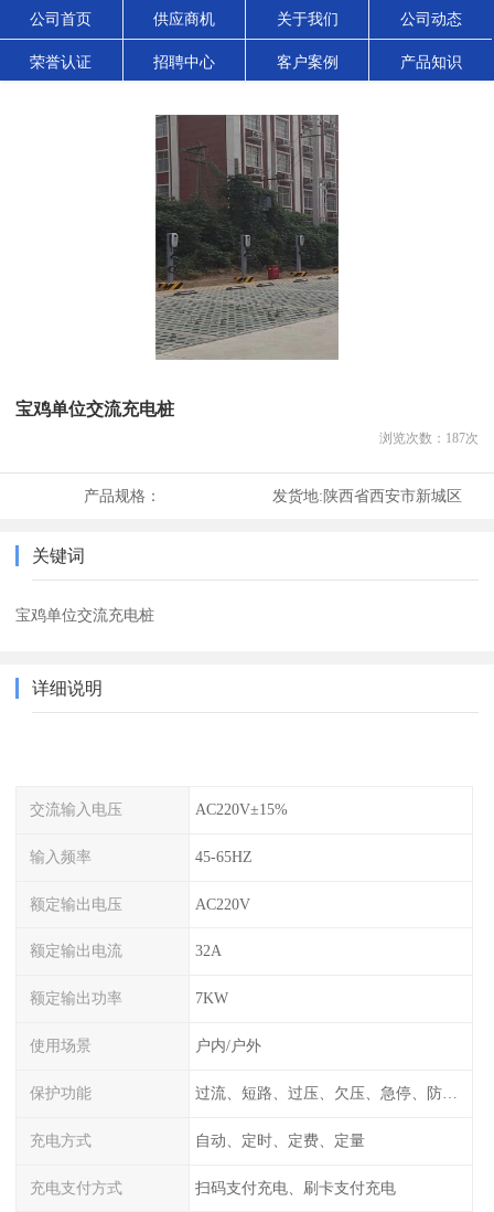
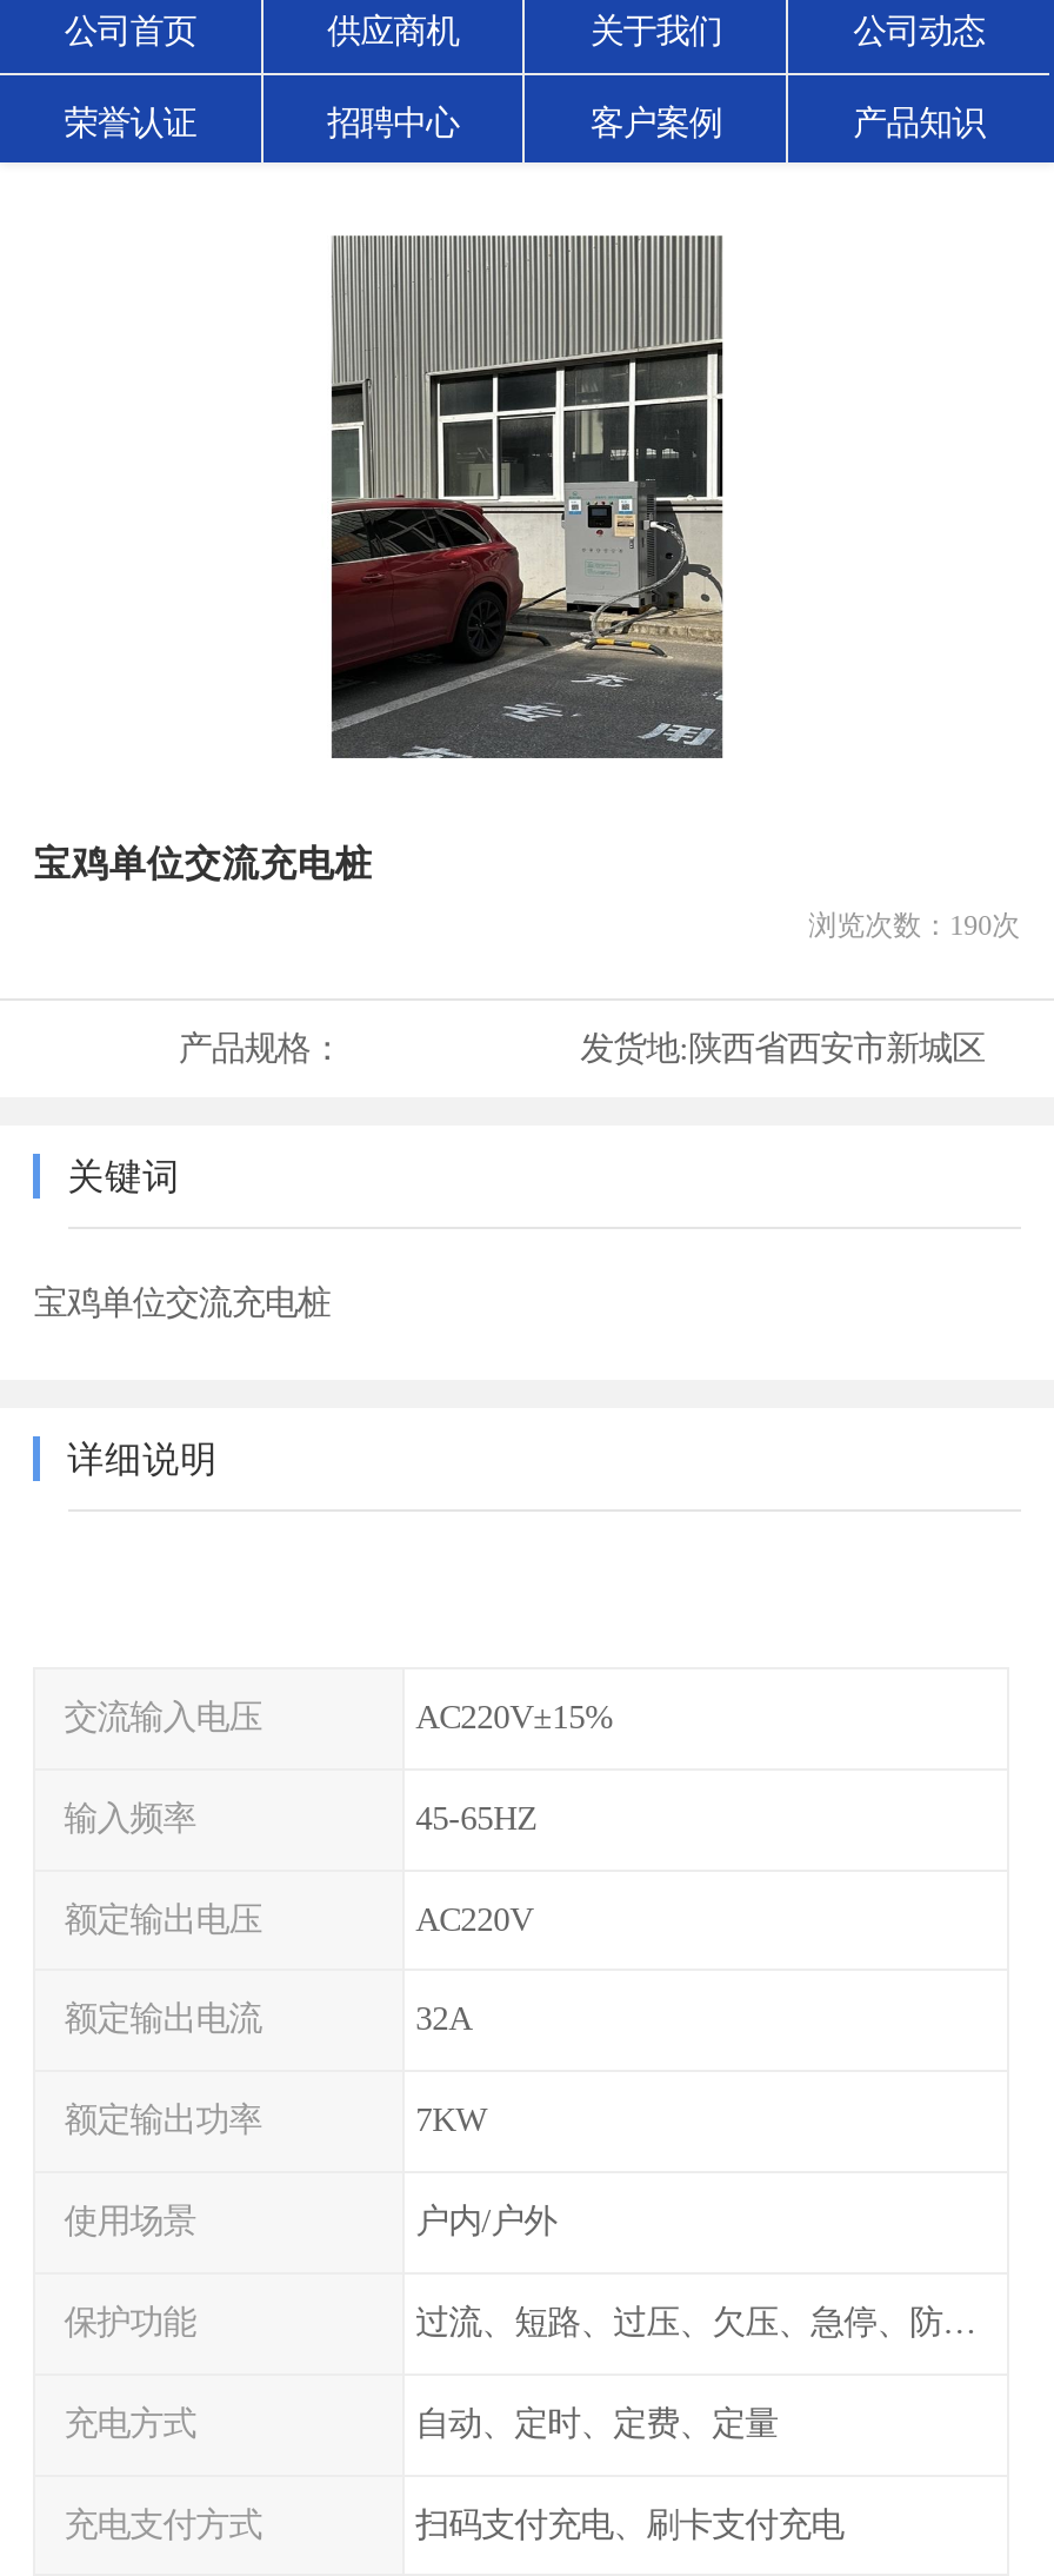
- [image]
+ [image]

- 浏览次数：187次
+ 浏览次数：190次
